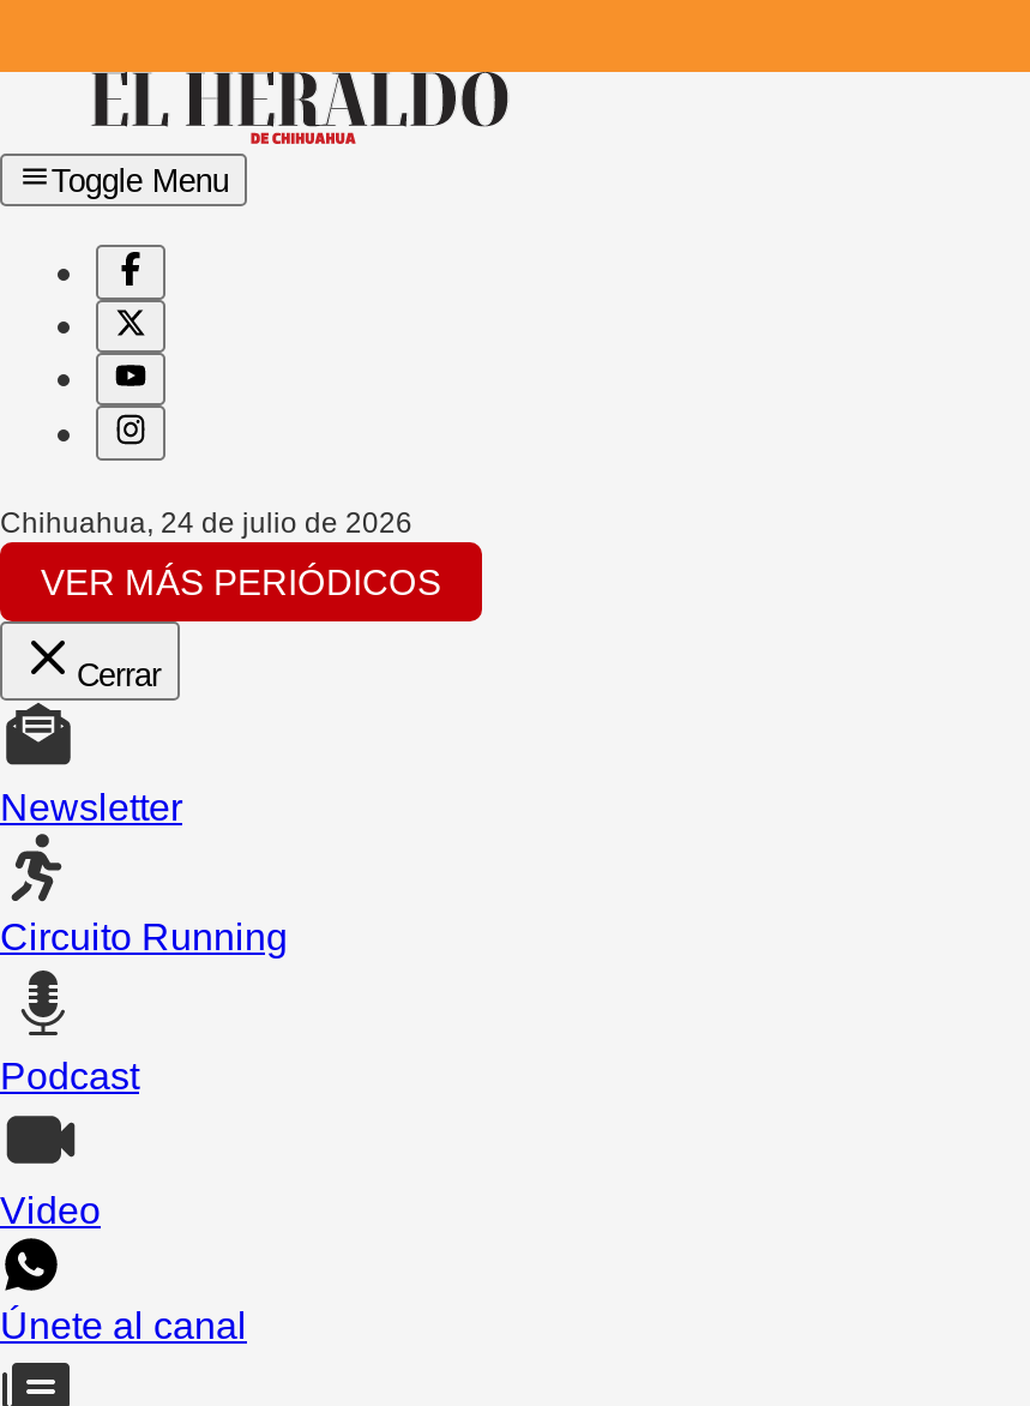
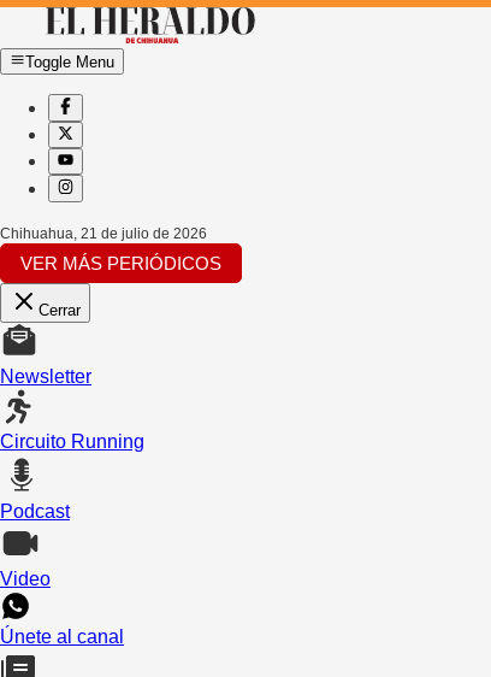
- Chihuahua, 24 de julio de 2026
+ Chihuahua, 21 de julio de 2026
